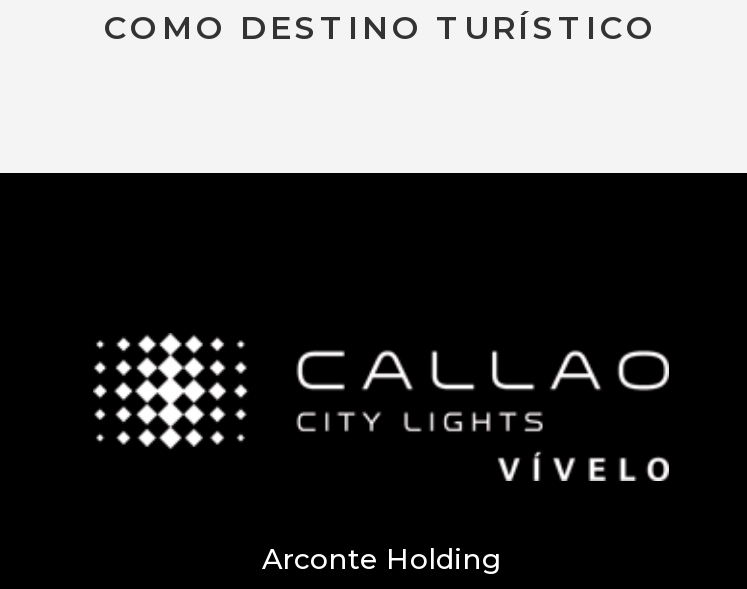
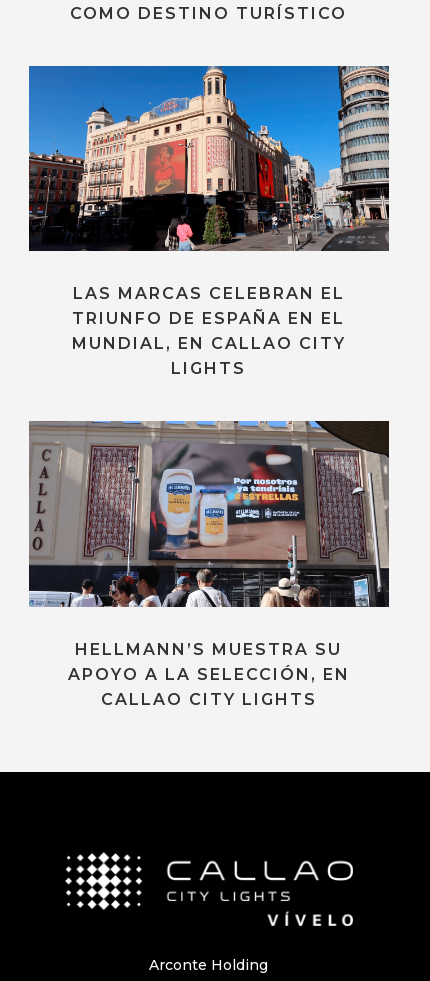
+ [image]
+ LAS MARCAS CELEBRAN EL
+ TRIUNFO DE ESPAÑA EN EL
+ MUNDIAL, EN CALLAO CITY
+ LIGHTS

+ [image]
+ HELLMANN’S MUESTRA SU
+ APOYO A LA SELECCIÓN, EN
+ CALLAO CITY LIGHTS
